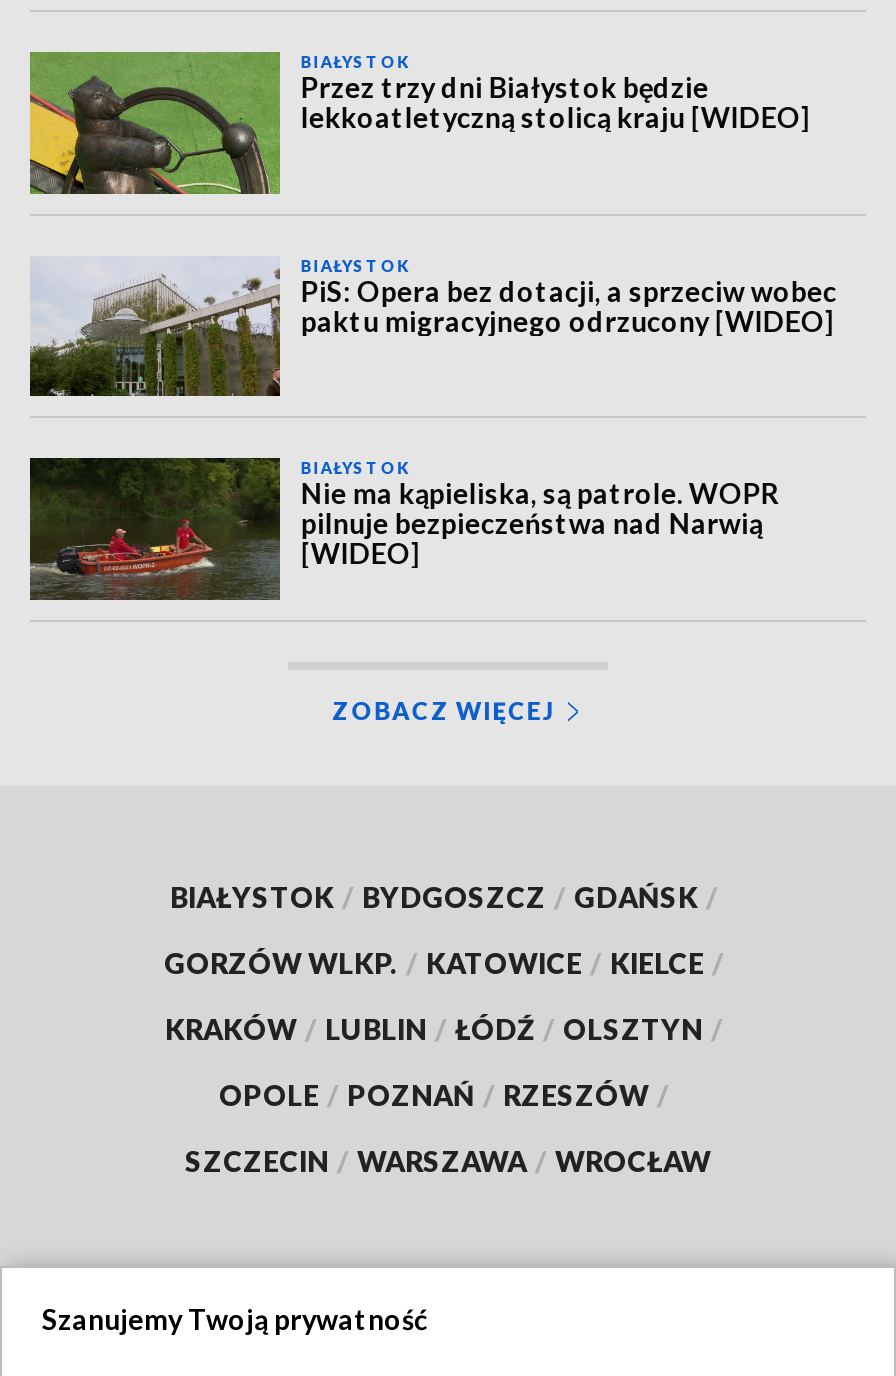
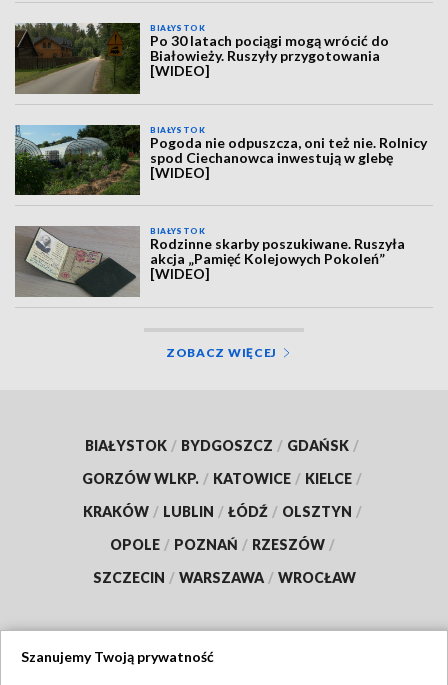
- [image]
- Przez trzy dni Białystok będzie
- lekkoatletyczną stolicą kraju [WIDEO]
+ [image]
+ Po 30 latach pociągi mogą wrócić do
+ Białowieży. Ruszyły przygotowania
+ [WIDEO]

- [image]
- PiS: Opera bez dotacji, a sprzeciw wobec
- paktu migracyjnego odrzucony [WIDEO]
+ [image]
+ Pogoda nie odpuszcza, oni też nie. Rolnicy
+ spod Ciechanowca inwestują w glebę
+ [WIDEO]

- [image]
- Nie ma kąpieliska, są patrole. WOPR
- pilnuje bezpieczeństwa nad Narwią
+ [image]
+ Rodzinne skarby poszukiwane. Ruszyła
+ akcja „Pamięć Kolejowych Pokoleń”
